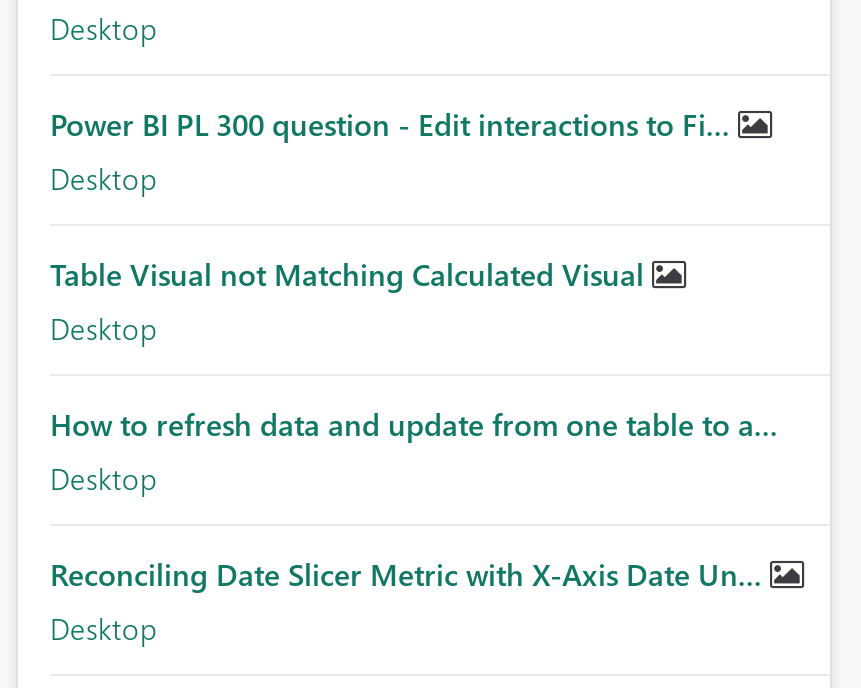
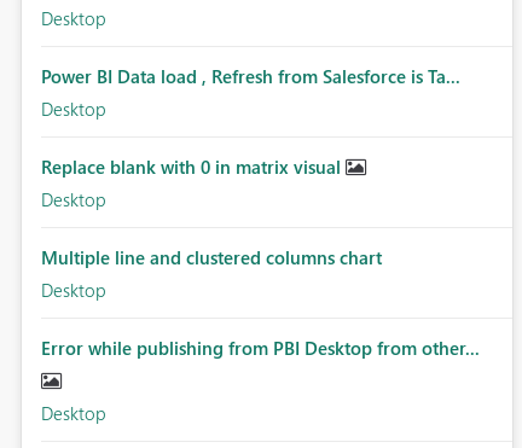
- Power BI PL 300 question - Edit interactions to Fi...
+ Power BI Data load , Refresh from Salesforce is Ta...

- Table Visual not Matching Calculated Visual
+ Replace blank with 0 in matrix visual

- How to refresh data and update from one table to a...
+ Multiple line and clustered columns chart

- Reconciling Date Slicer Metric with X-Axis Date Un...
+ Error while publishing from PBI Desktop from other...
